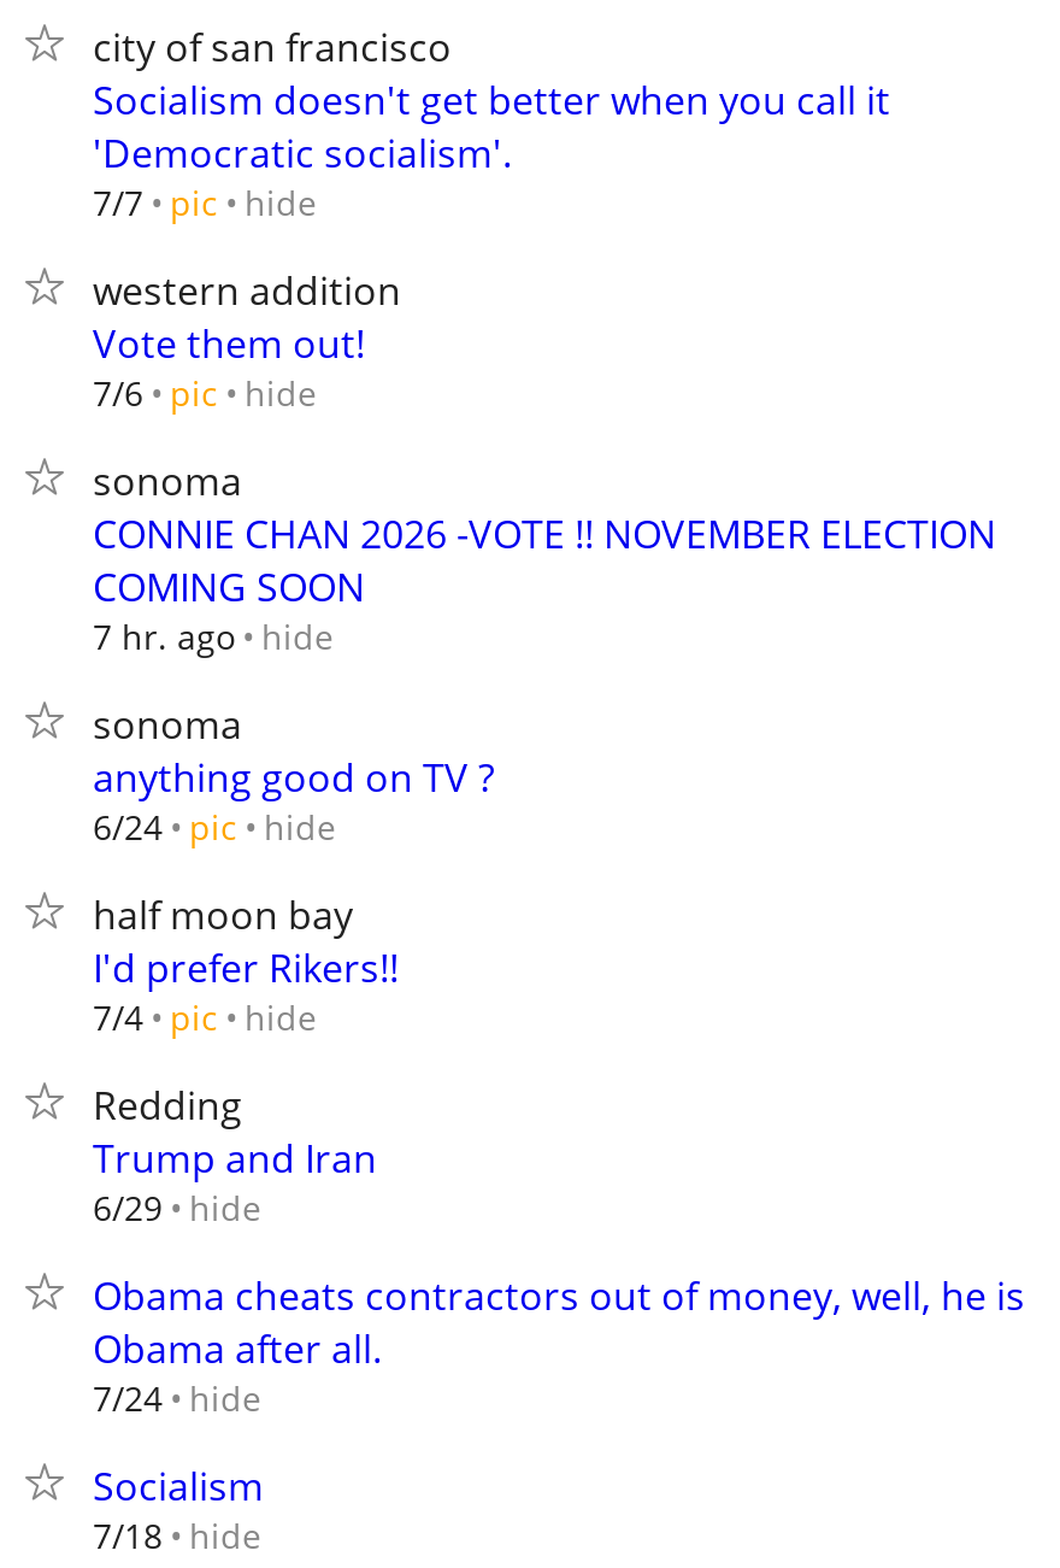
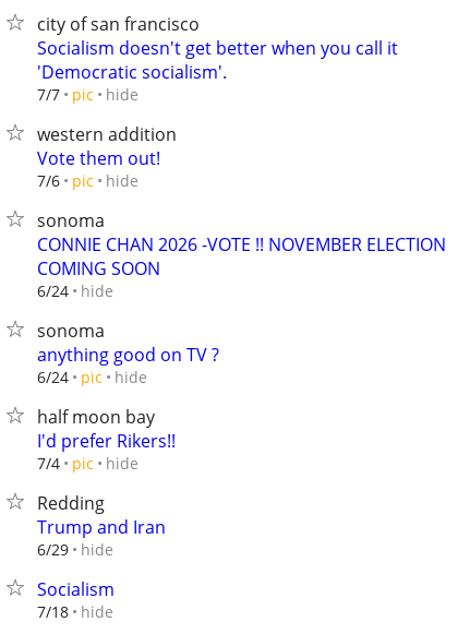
- 7 hr. ago hide
+ 6/24 hide

- Obama cheats contractors out of money, well, he is
- Obama after all.
- 7/24 hide
